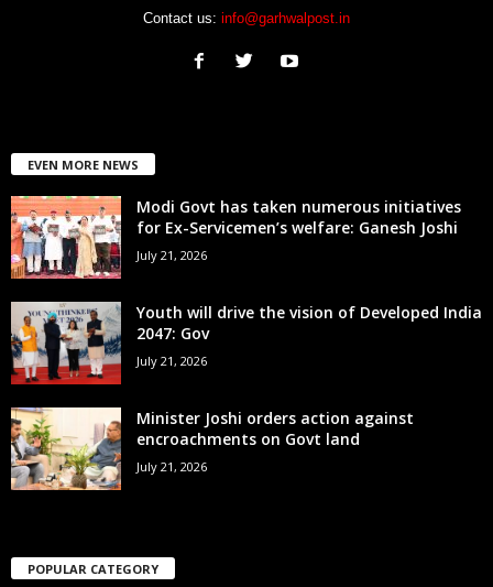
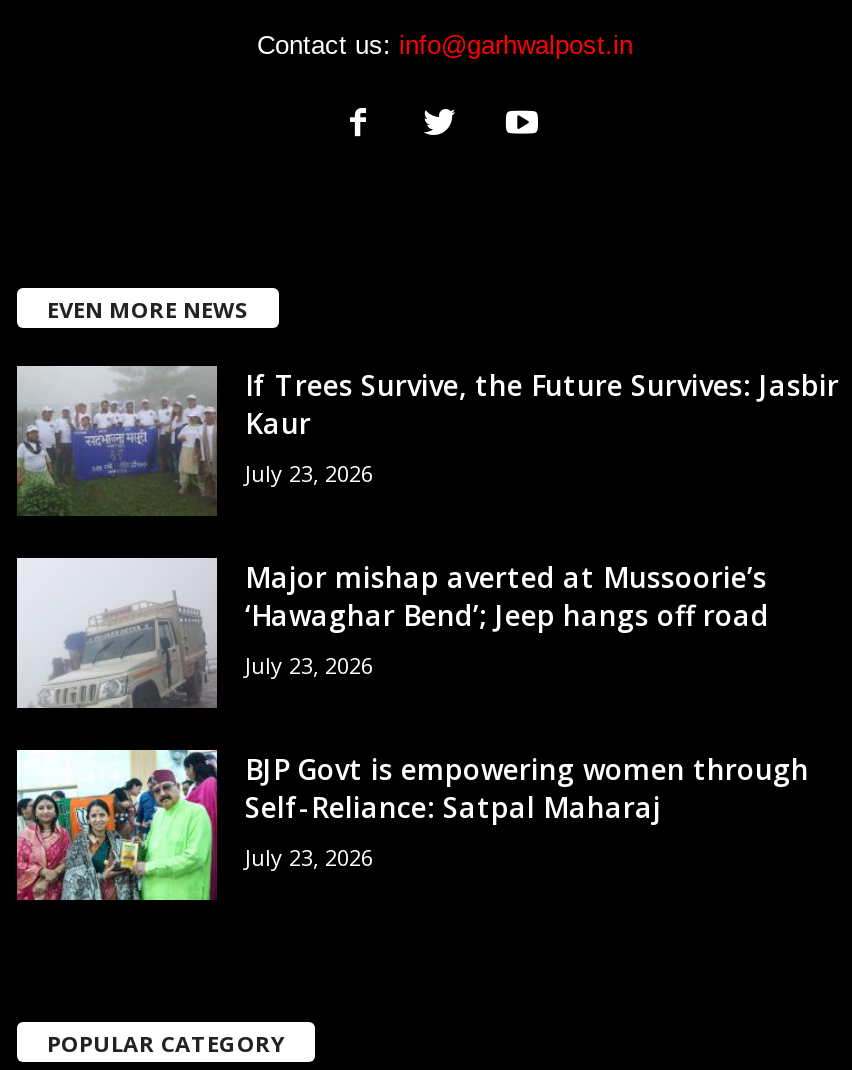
- [image]
- Modi Govt has taken numerous initiatives
- for Ex-Servicemen’s welfare: Ganesh Joshi
- July 21, 2026
+ [image]
+ If Trees Survive, the Future Survives: Jasbir
+ Kaur
+ July 23, 2026

- [image]
- Youth will drive the vision of Developed India
- 2047: Gov
- July 21, 2026
+ [image]
+ Major mishap averted at Mussoorie’s
+ ‘Hawaghar Bend’; Jeep hangs off road
+ July 23, 2026

- [image]
- Minister Joshi orders action against
- encroachments on Govt land
- July 21, 2026
+ [image]
+ BJP Govt is empowering women through
+ Self-Reliance: Satpal Maharaj
+ July 23, 2026
